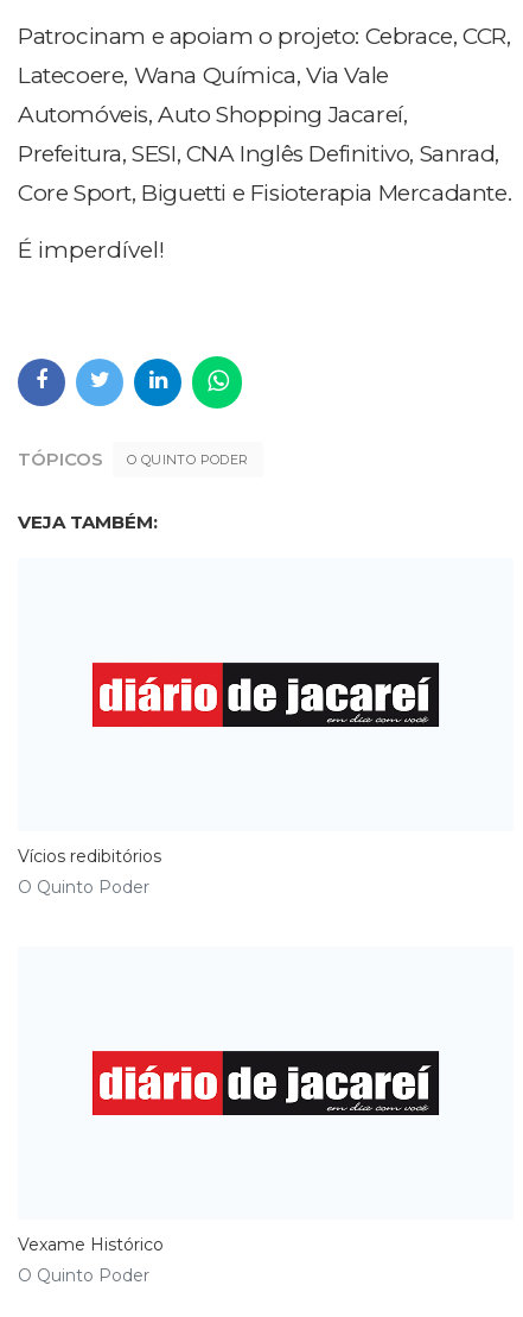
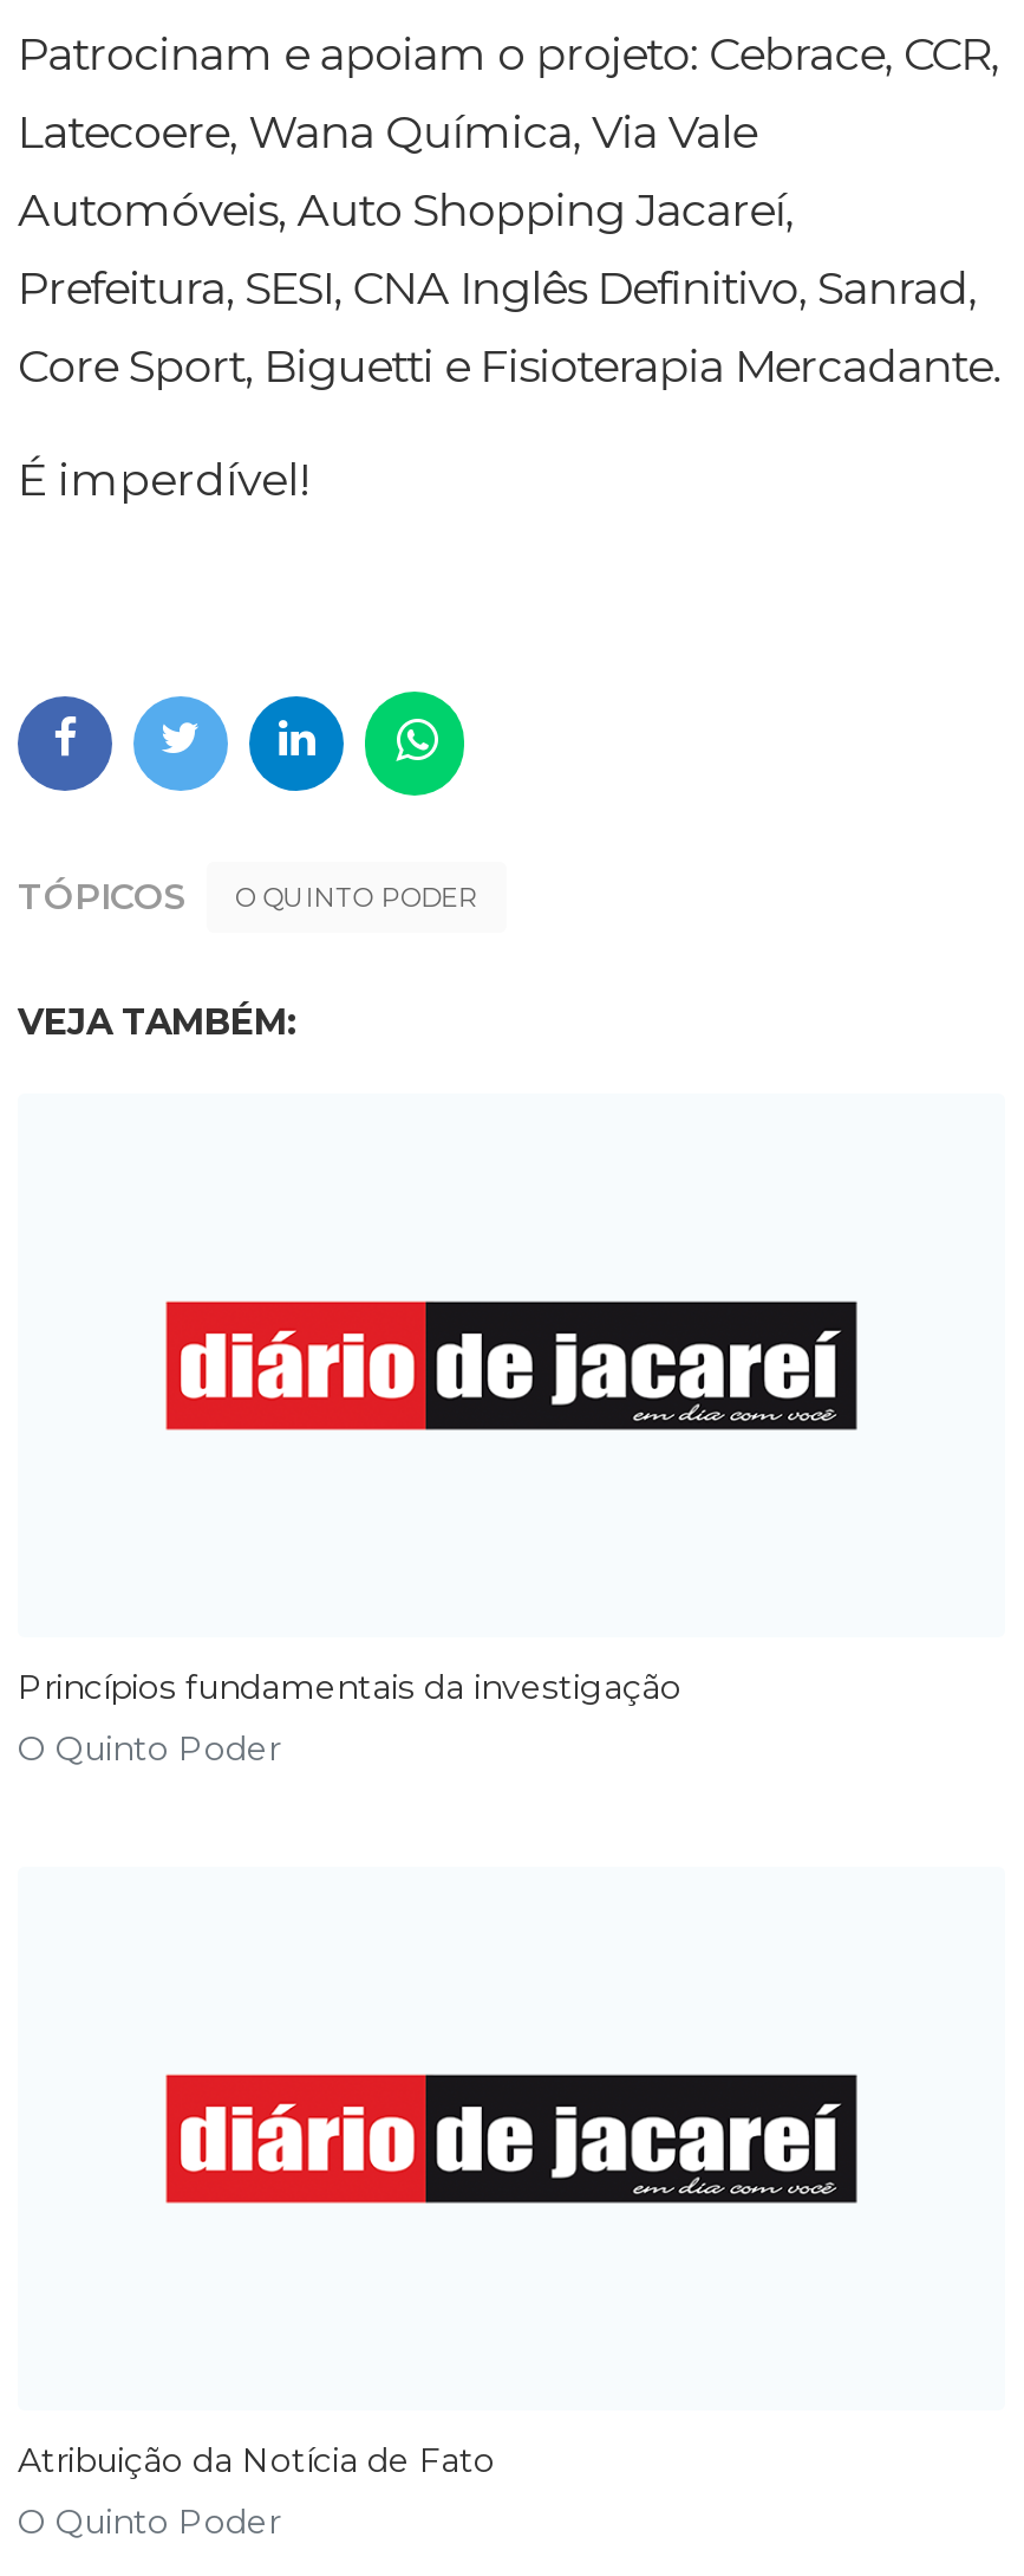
- Vícios redibitórios
+ Princípios fundamentais da investigação

- Vexame Histórico
+ Atribuição da Notícia de Fato
